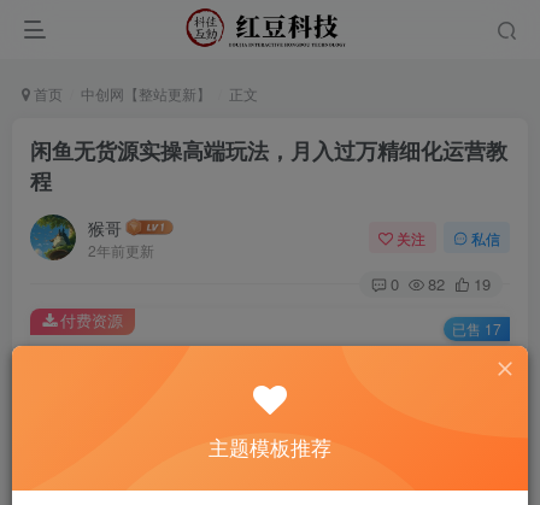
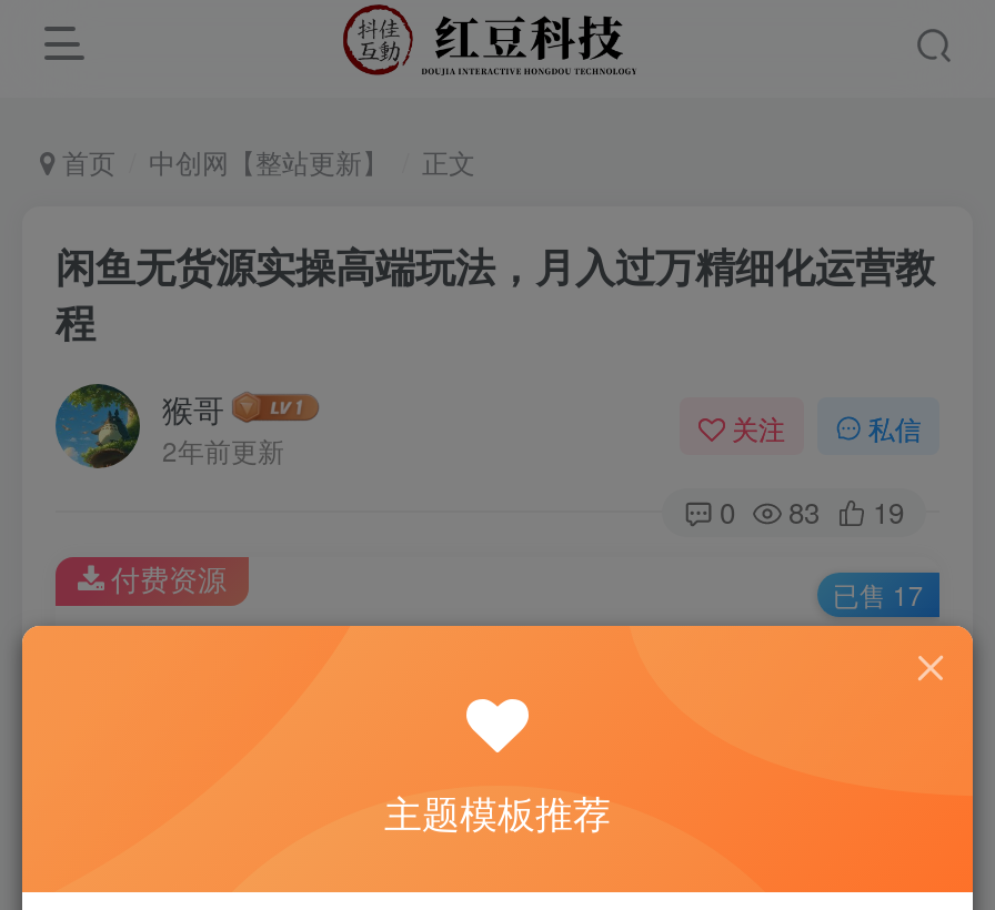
- 0 82 19
+ 0 83 19
